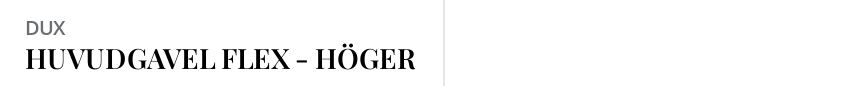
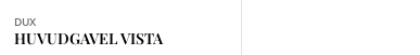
- HUVUDGAVEL FLEX - HÖGER
+ HUVUDGAVEL VISTA
